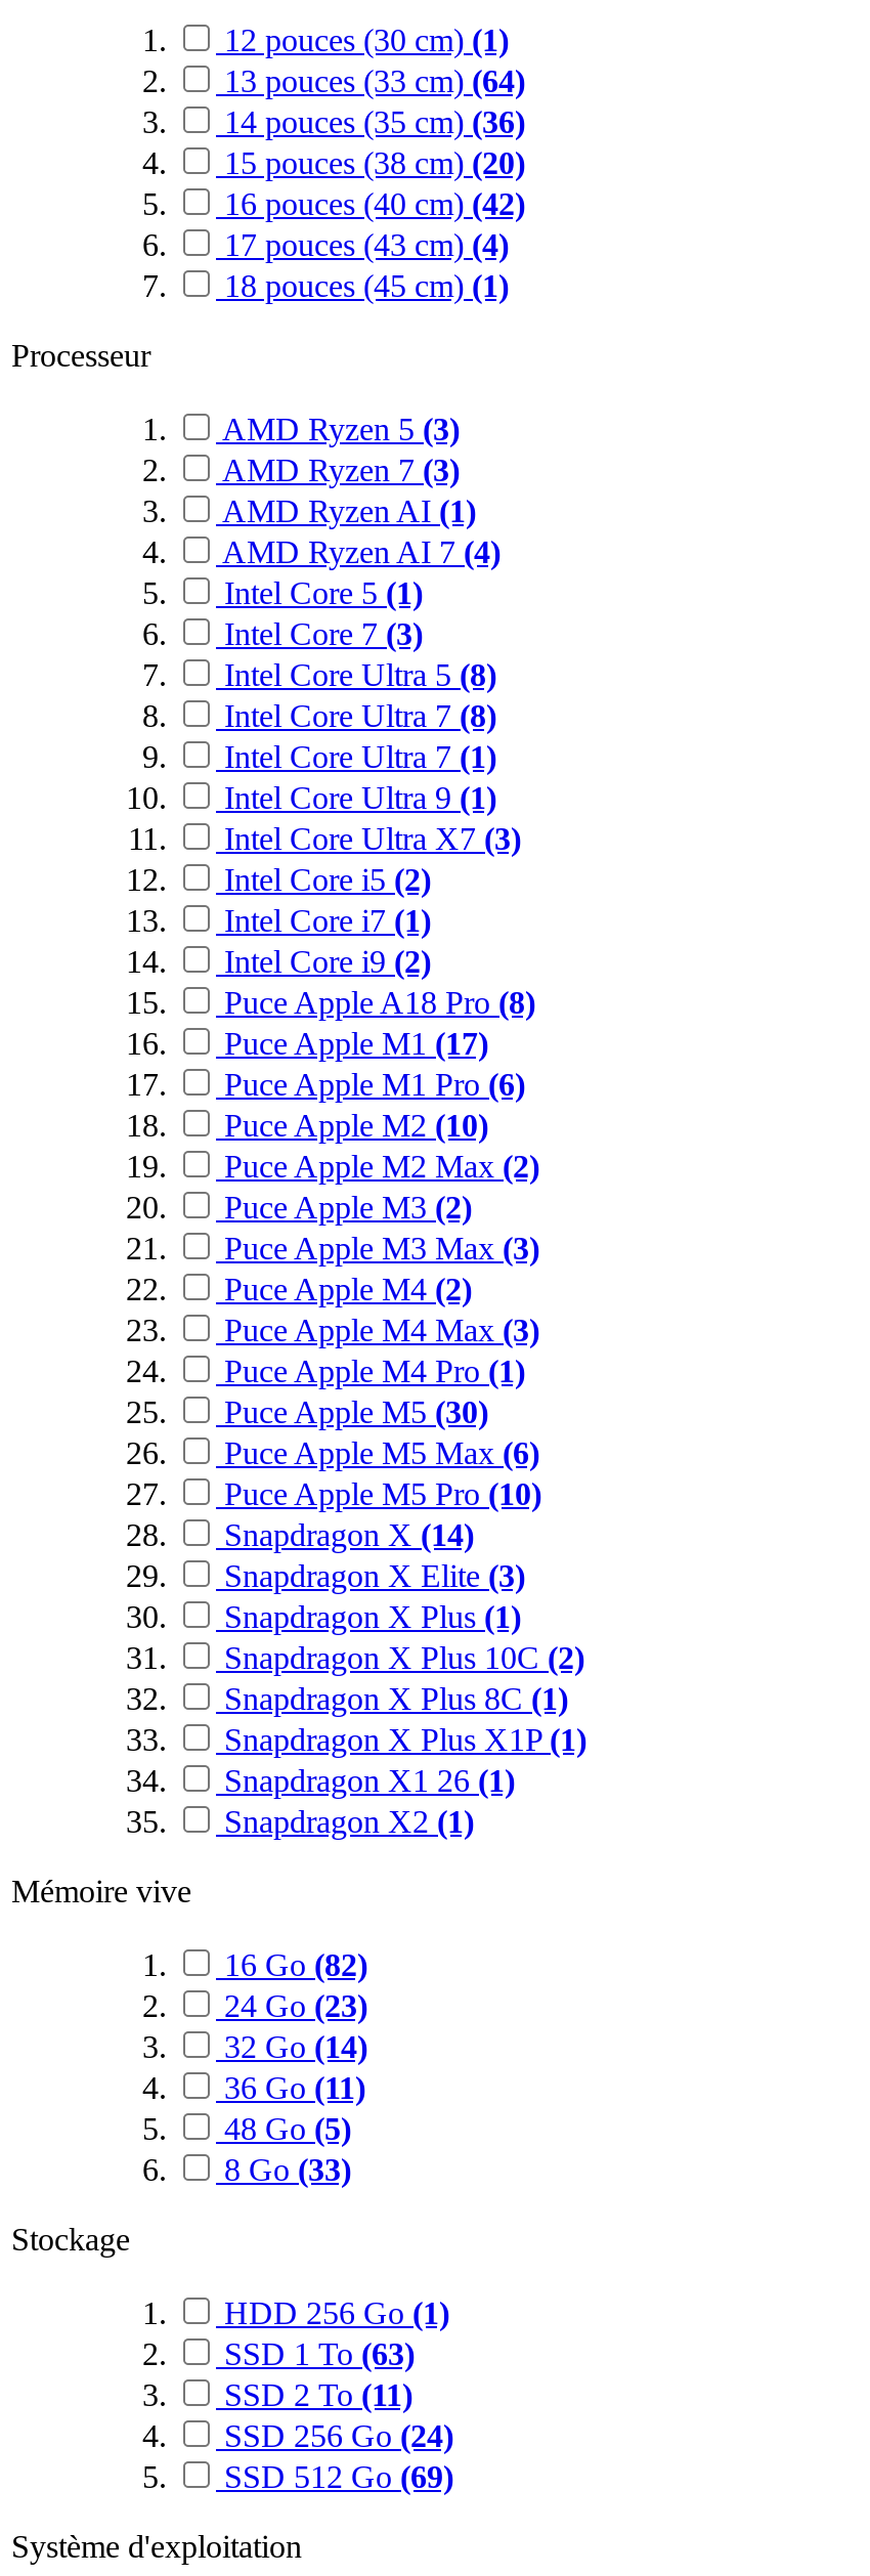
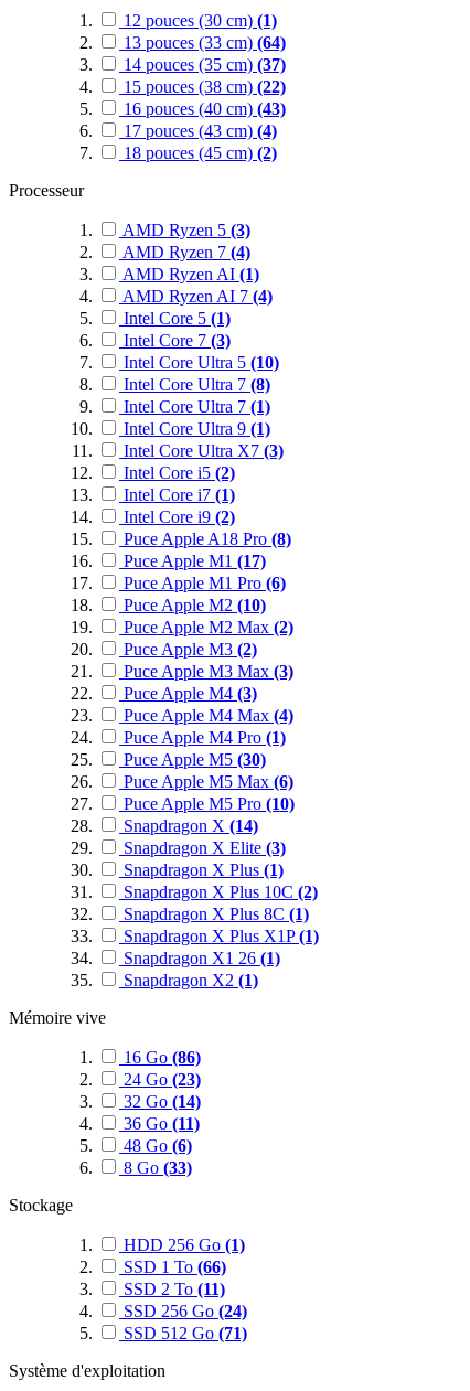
- 14 pouces (35 cm) (36)
+ 14 pouces (35 cm) (37)

- 15 pouces (38 cm) (20)
+ 15 pouces (38 cm) (22)

- 16 pouces (40 cm) (42)
+ 16 pouces (40 cm) (43)

- 18 pouces (45 cm) (1)
+ 18 pouces (45 cm) (2)

- AMD Ryzen 7 (3)
+ AMD Ryzen 7 (4)

- Intel Core Ultra 5 (8)
+ Intel Core Ultra 5 (10)

- Puce Apple M4 (2)
+ Puce Apple M4 (3)

- Puce Apple M4 Max (3)
+ Puce Apple M4 Max (4)

- 16 Go (82)
+ 16 Go (86)

- 48 Go (5)
+ 48 Go (6)

- SSD 1 To (63)
+ SSD 1 To (66)

- SSD 512 Go (69)
+ SSD 512 Go (71)
